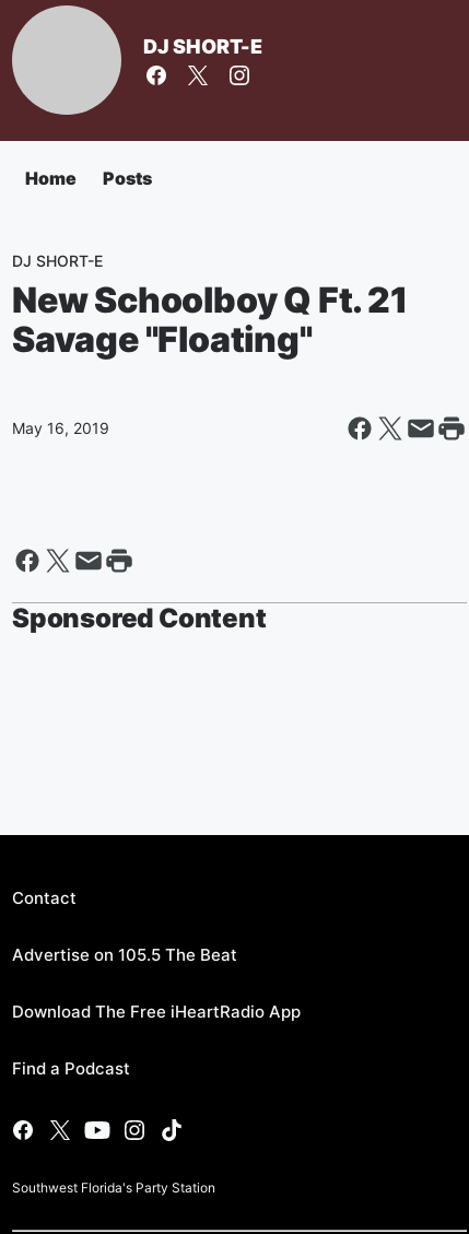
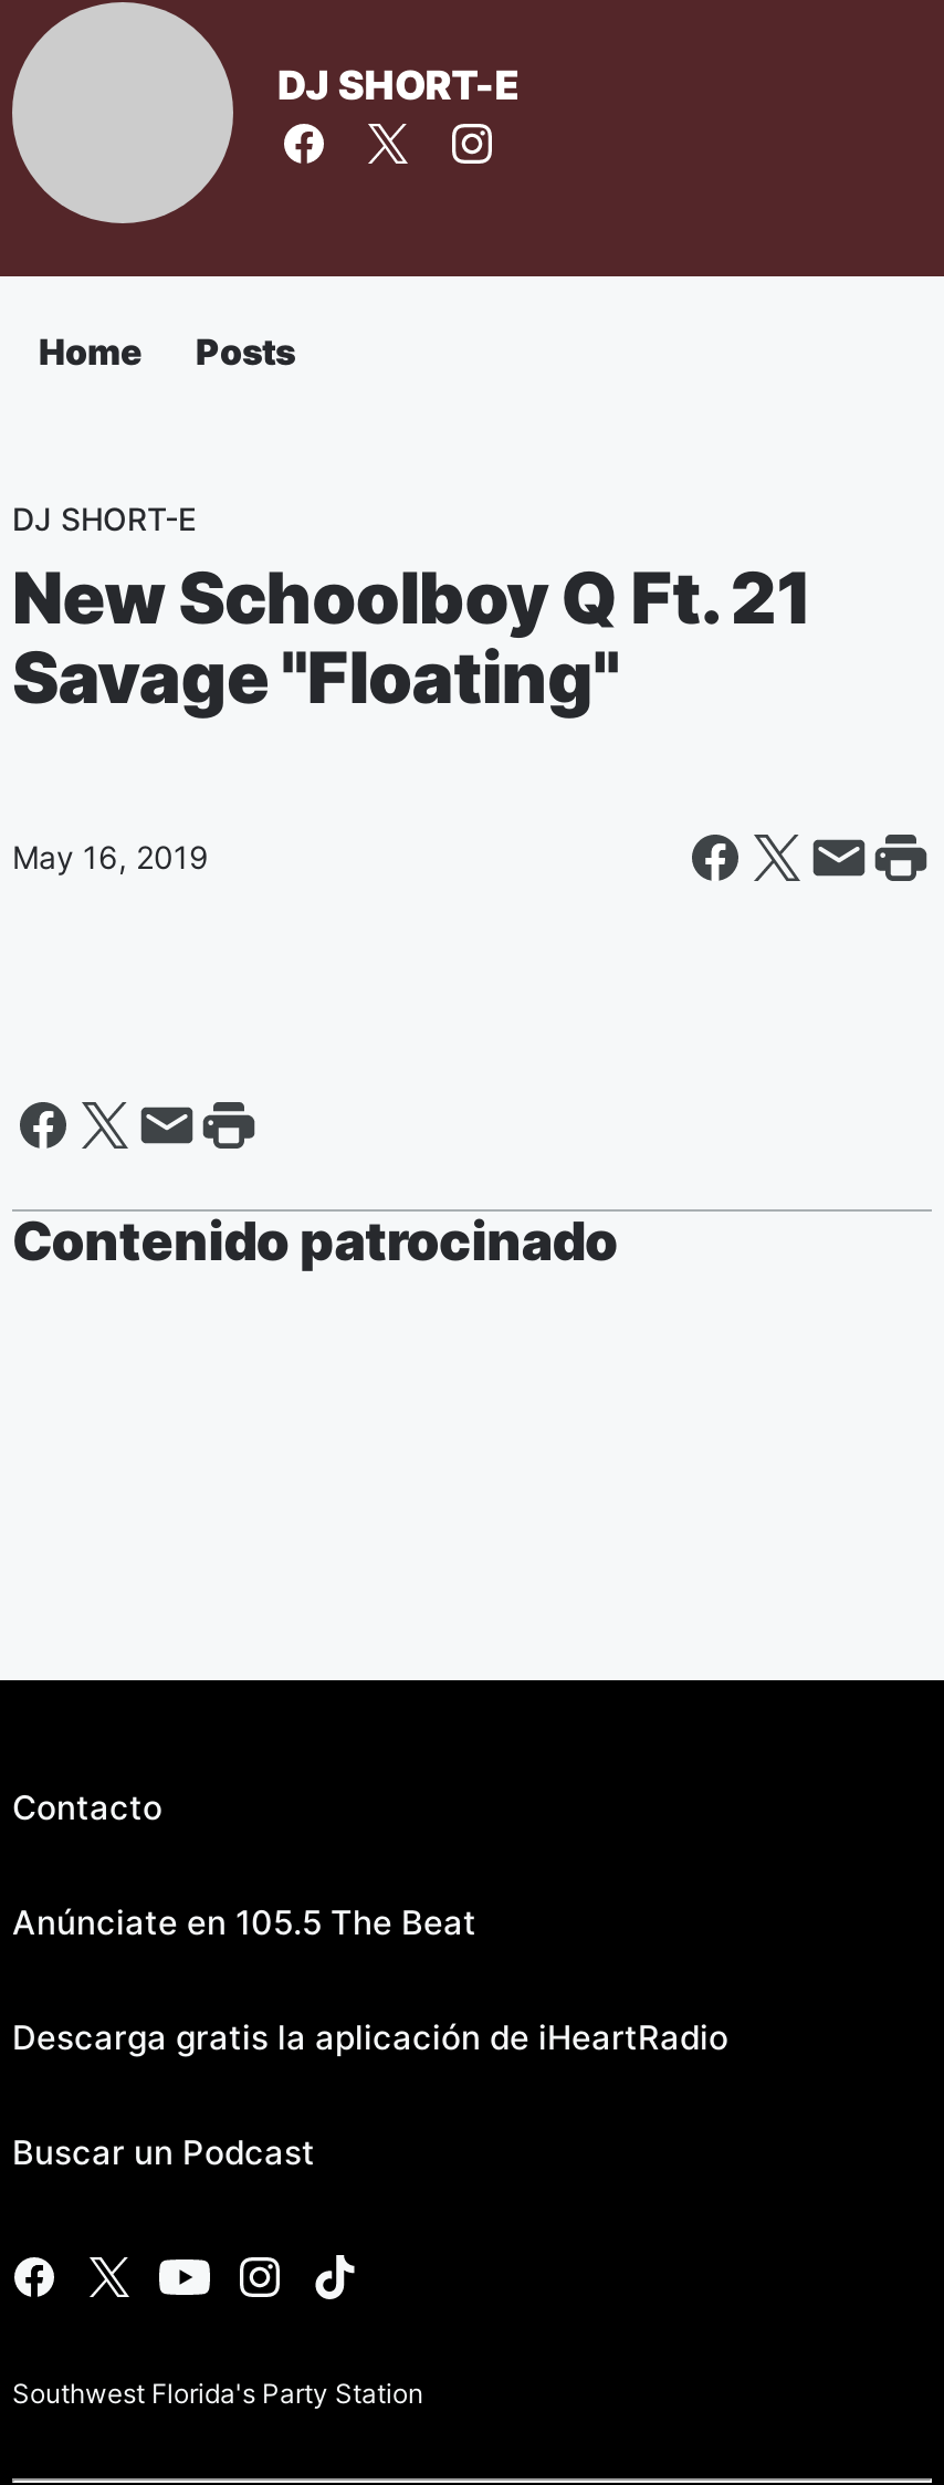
- Sponsored Content
+ Contenido patrocinado

- Contact
+ Contacto

- Advertise on 105.5 The Beat
+ Anúnciate en 105.5 The Beat

- Download The Free iHeartRadio App
+ Descarga gratis la aplicación de iHeartRadio

- Find a Podcast
+ Buscar un Podcast
